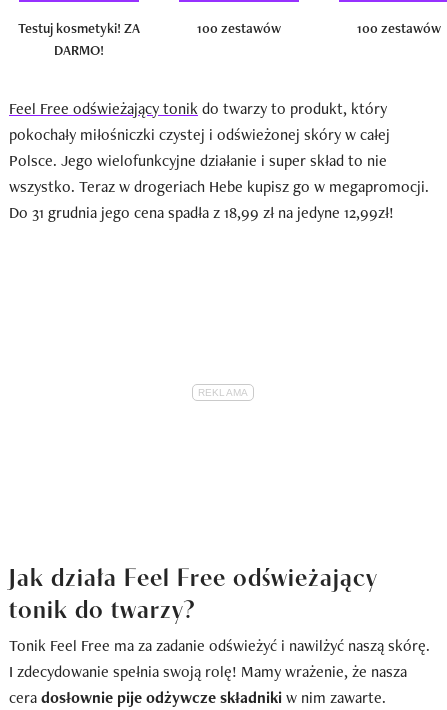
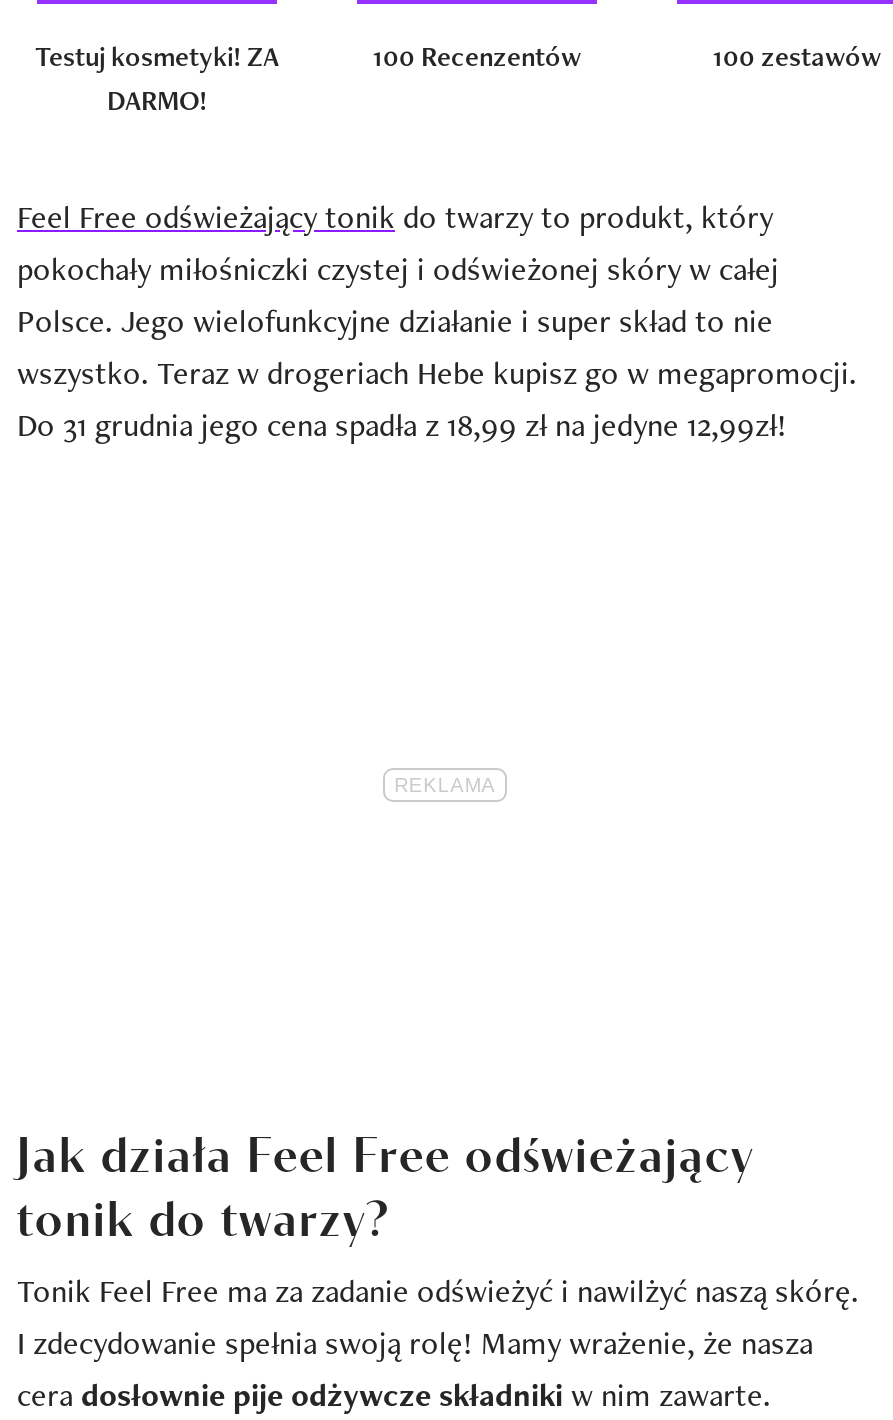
- 100 zestawów
+ 100 Recenzentów
